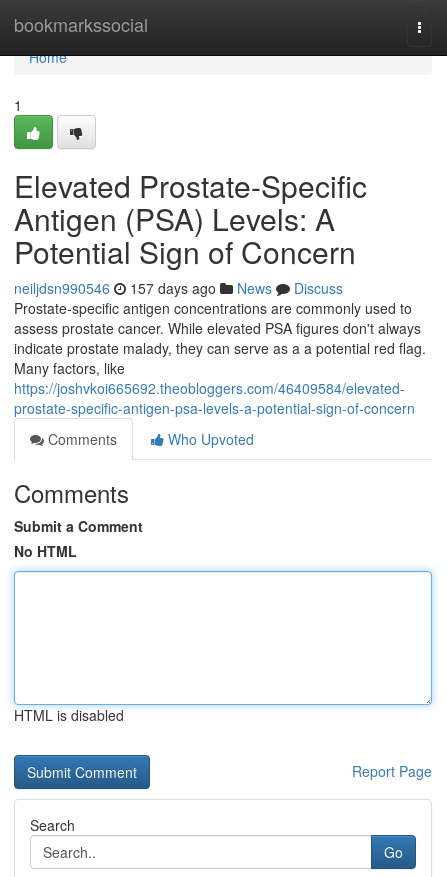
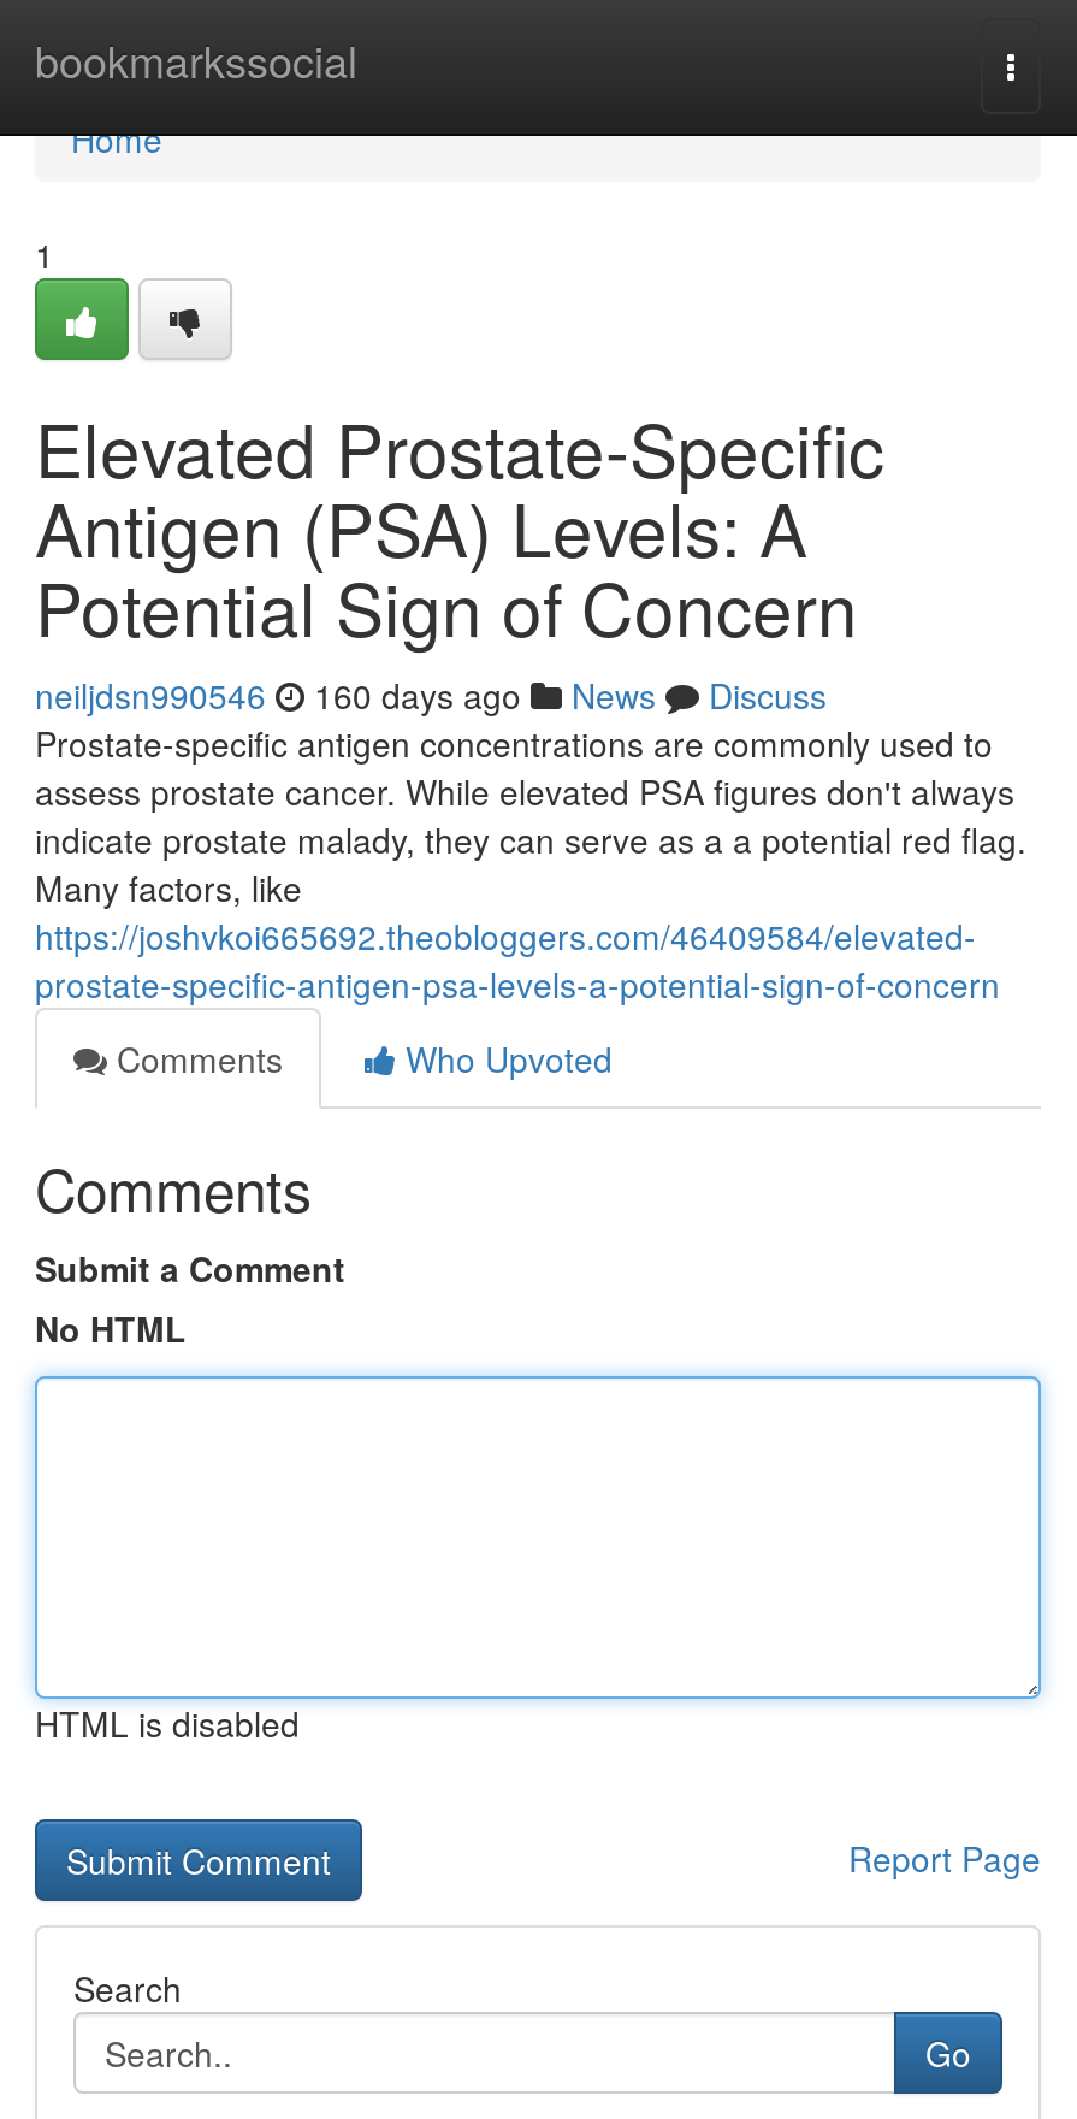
- neiljdsn990546 157 days ago News Discuss
+ neiljdsn990546 160 days ago News Discuss
